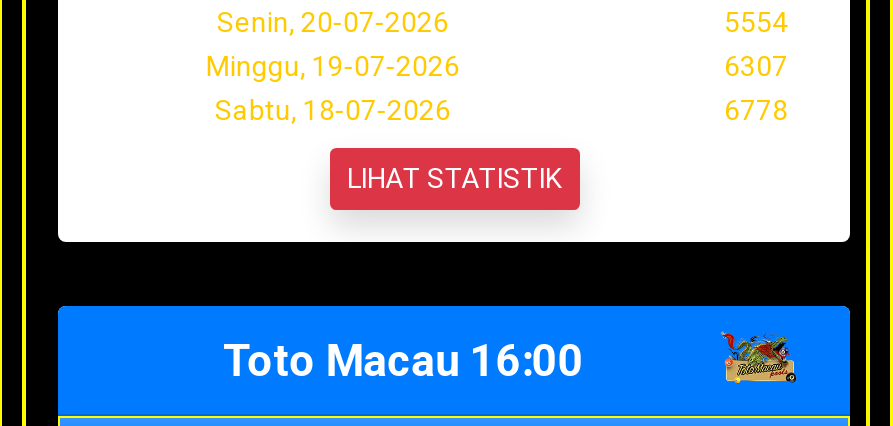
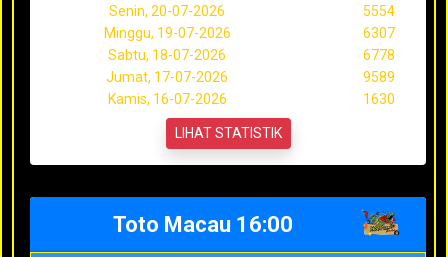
+ Jumat, 17-07-2026
+ 9589
+ Kamis, 16-07-2026
+ 1630
